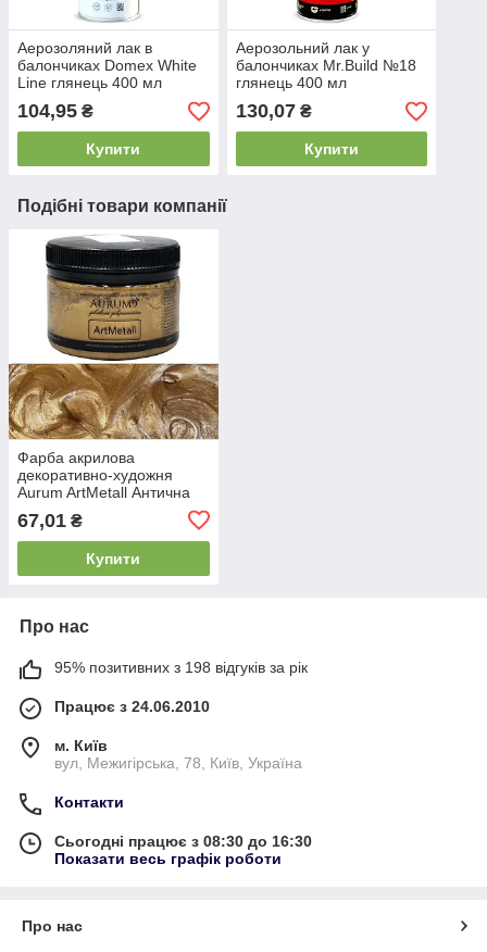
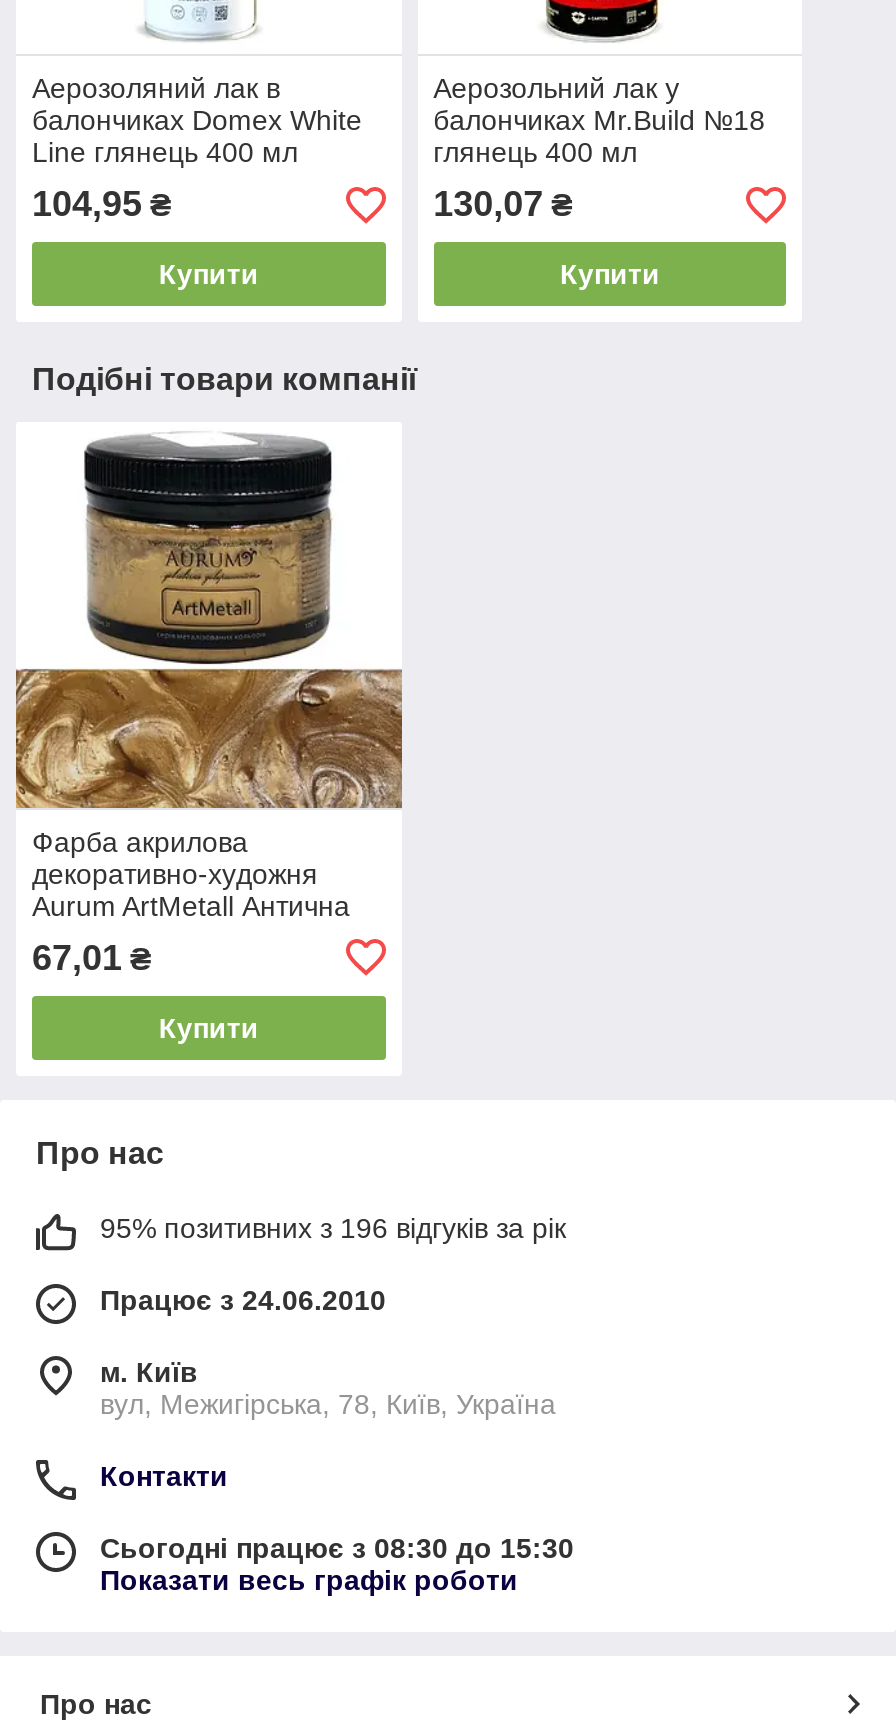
- 95% позитивних з 198 відгуків за рік
+ 95% позитивних з 196 відгуків за рік

- Сьогодні працює з 08:30 до 16:30
+ Сьогодні працює з 08:30 до 15:30
